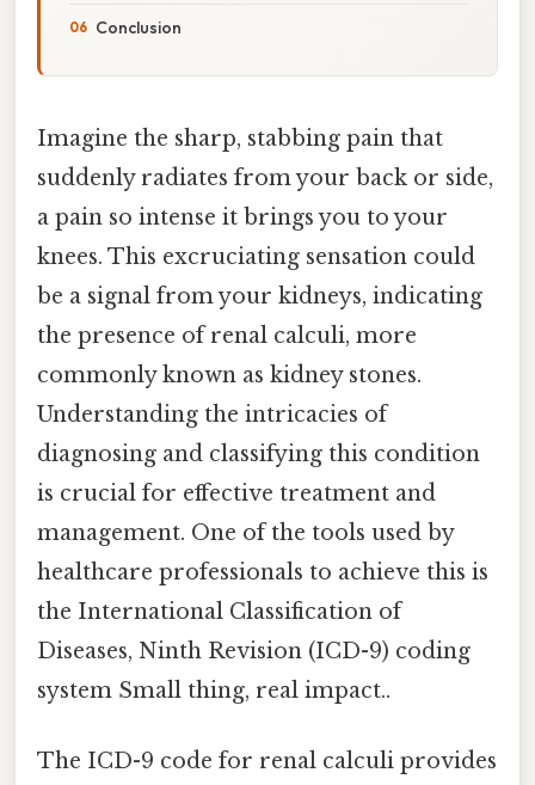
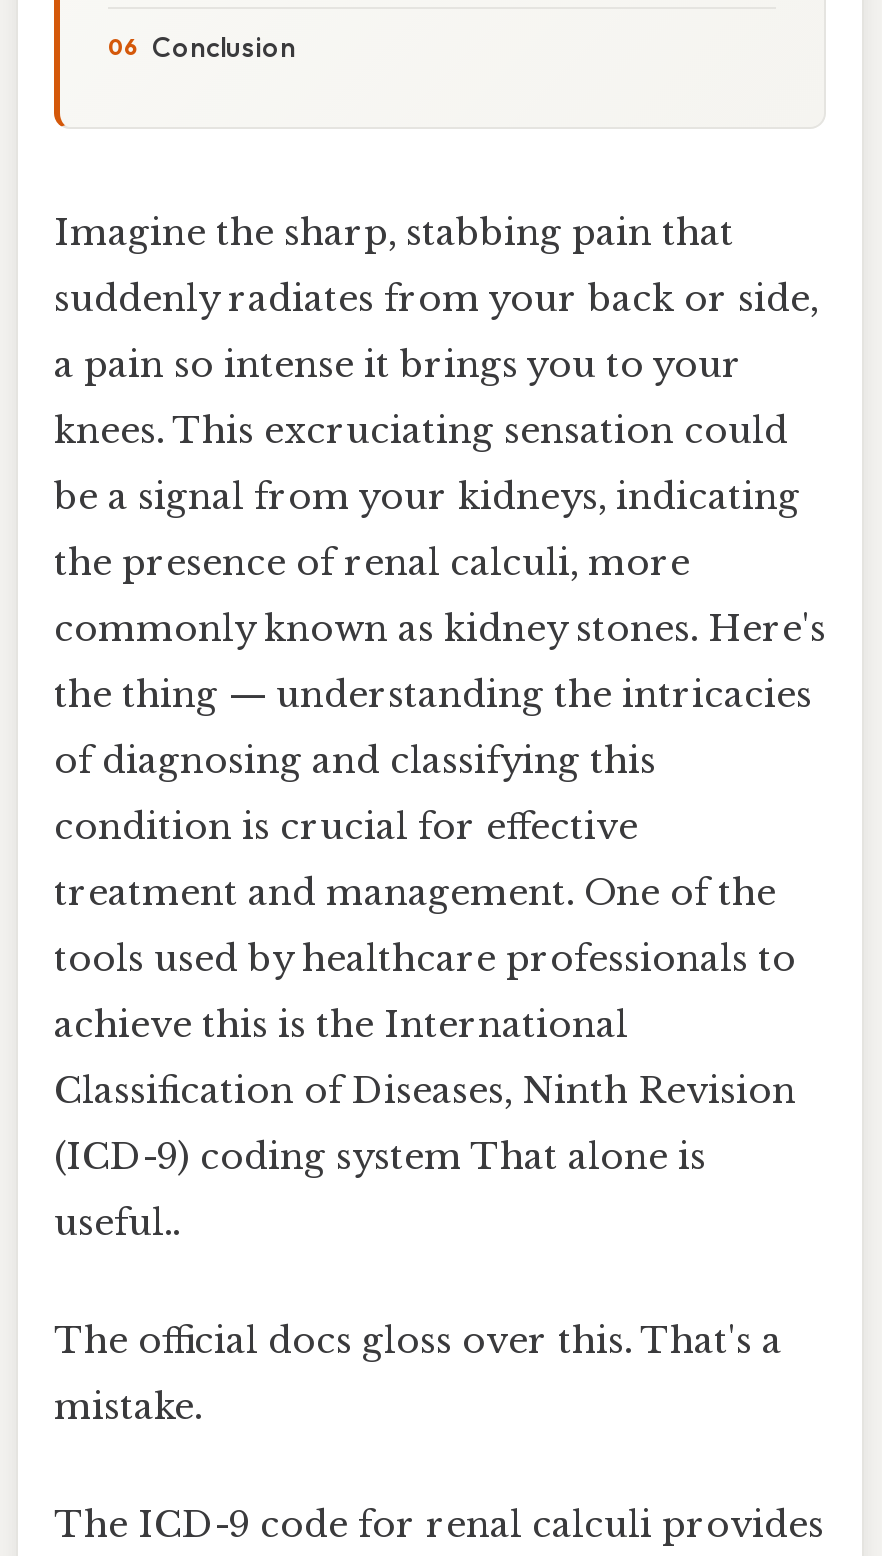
- commonly known as kidney stones.
- Understanding the intricacies of
- diagnosing and classifying this condition
- is crucial for effective treatment and
- management. One of the tools used by
- healthcare professionals to achieve this is
- the International Classification of
- Diseases, Ninth Revision (ICD-9) coding
- system Small thing, real impact..
+ commonly known as kidney stones. Here's
+ the thing — understanding the intricacies
+ of diagnosing and classifying this
+ condition is crucial for effective
+ treatment and management. One of the
+ tools used by healthcare professionals to
+ achieve this is the International
+ Classification of Diseases, Ninth Revision
+ (ICD-9) coding system That alone is
+ useful..
+ The official docs gloss over this. That's a
+ mistake.
